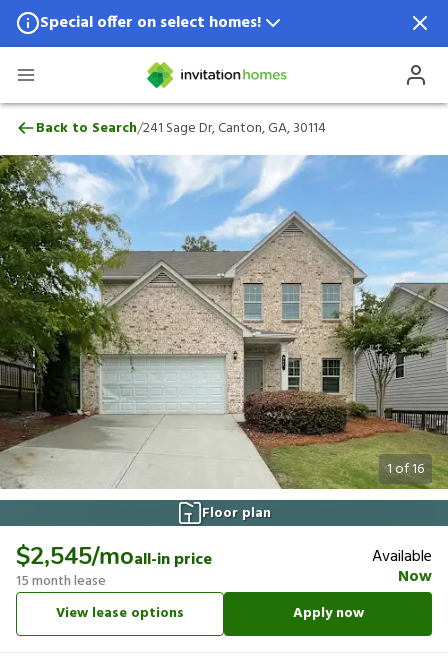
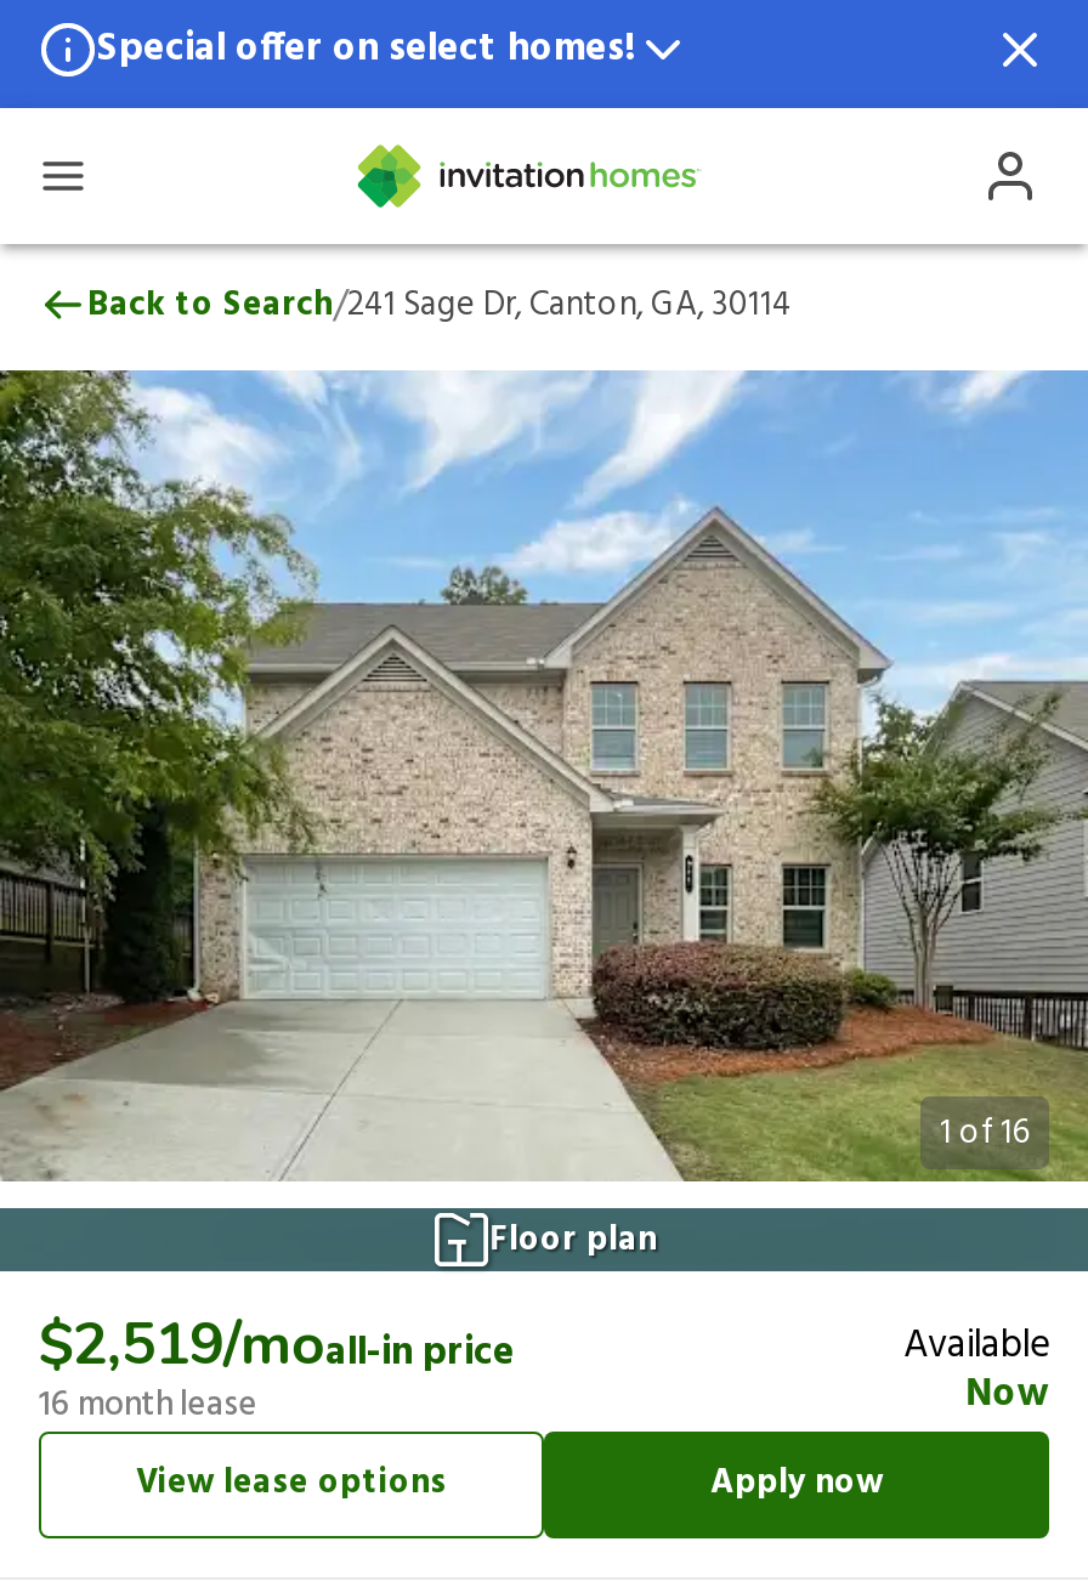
- $2,545/moall-in price
+ $2,519/moall-in price

- 15 month lease
+ 16 month lease
